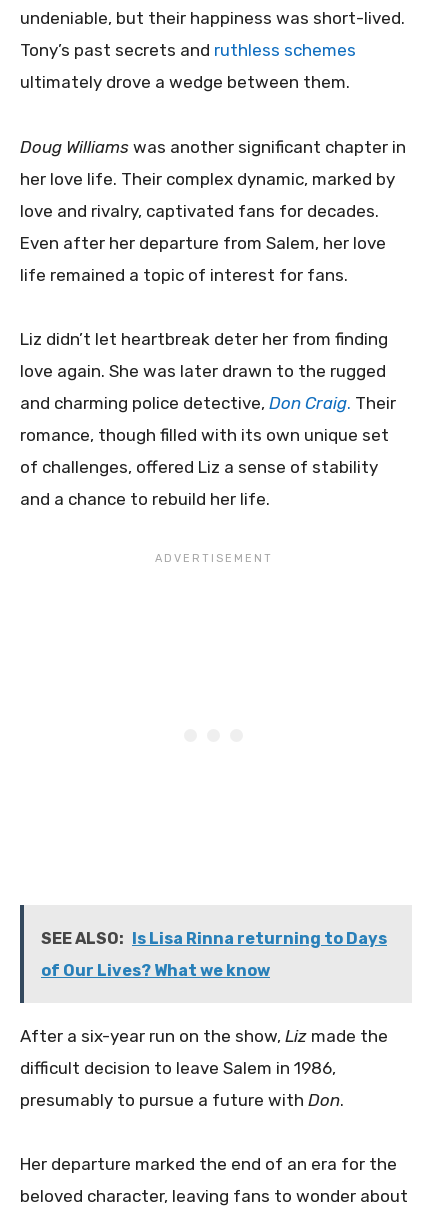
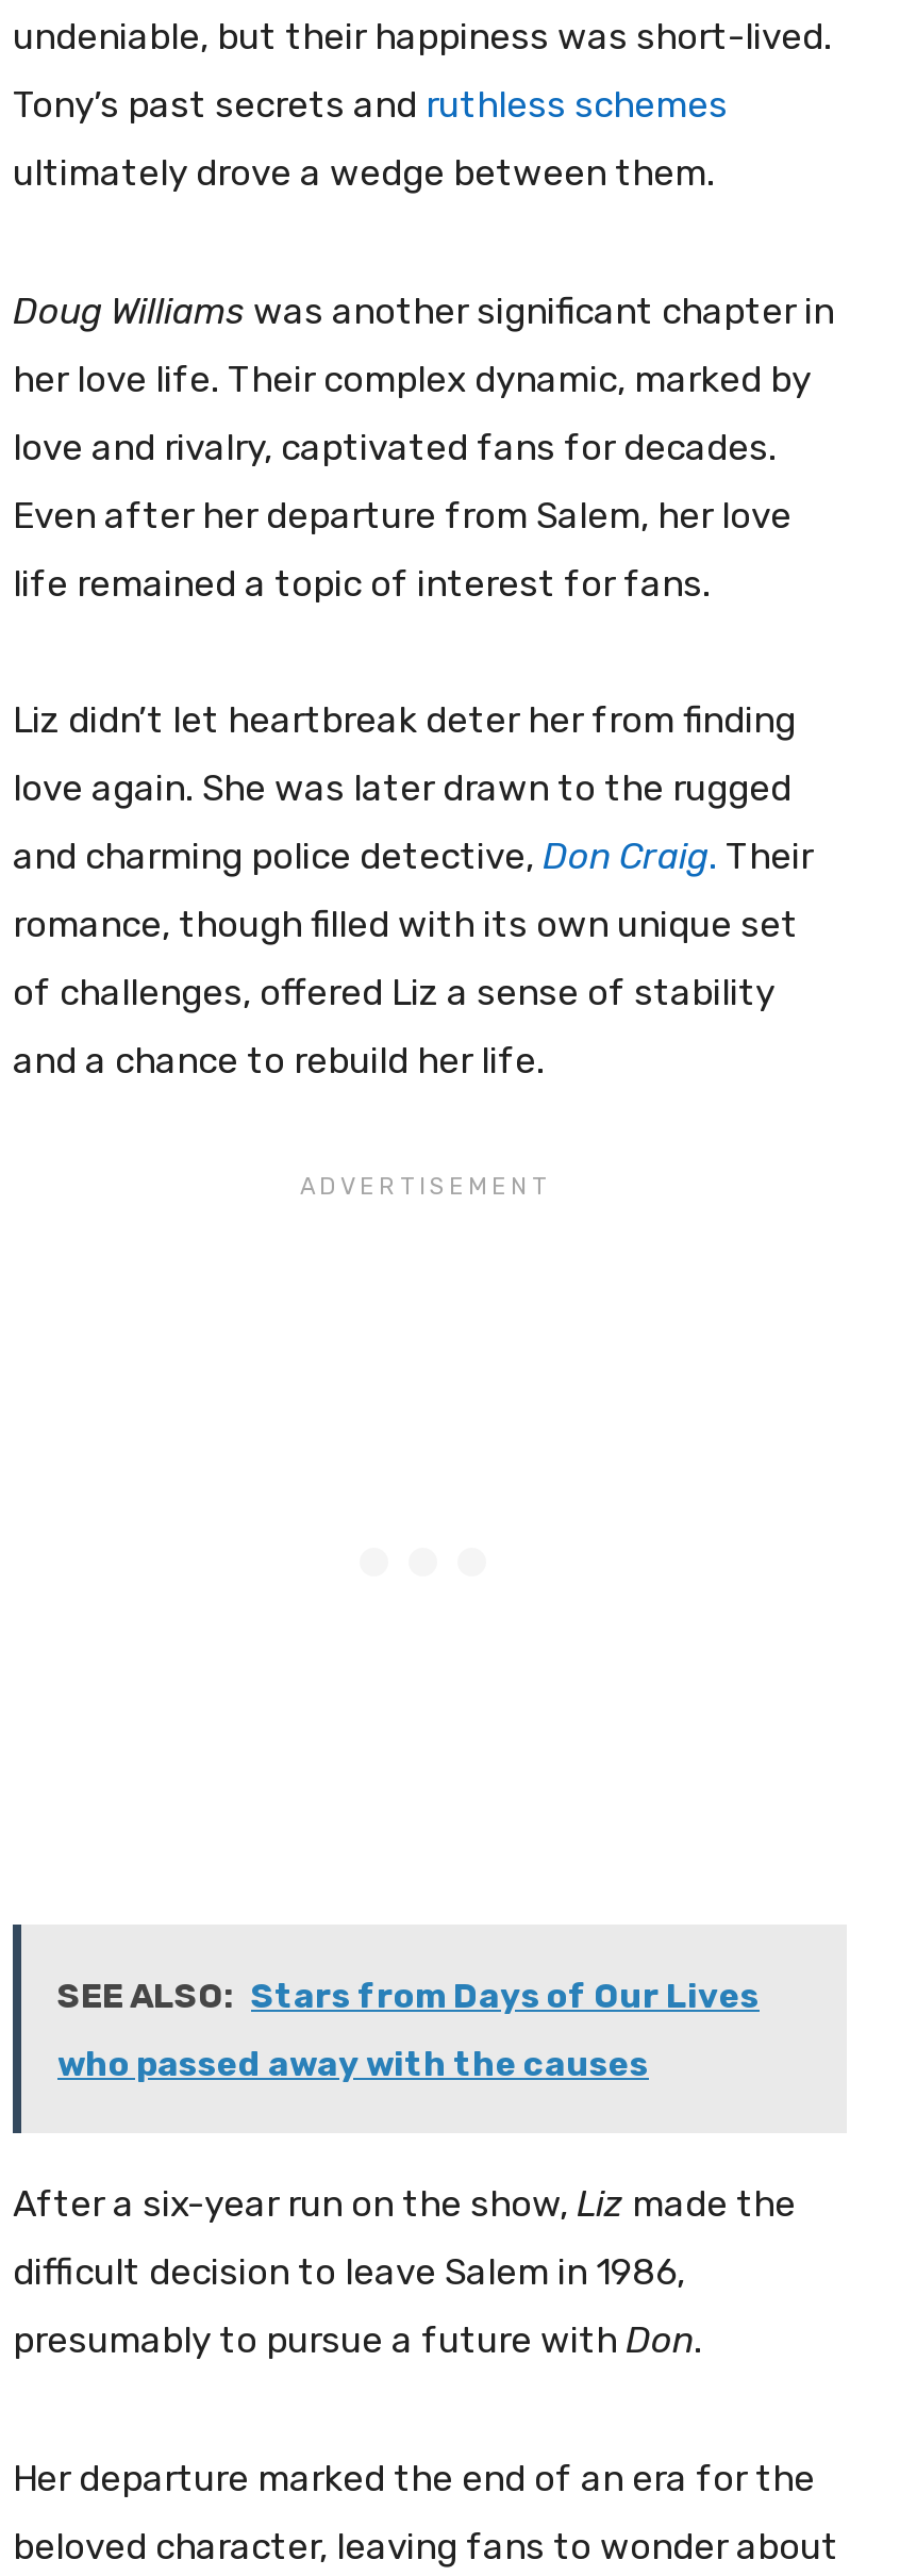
- SEE ALSO: Is Lisa Rinna returning to Days
+ SEE ALSO: Stars from Days of Our Lives

- of Our Lives? What we know
+ who passed away with the causes
